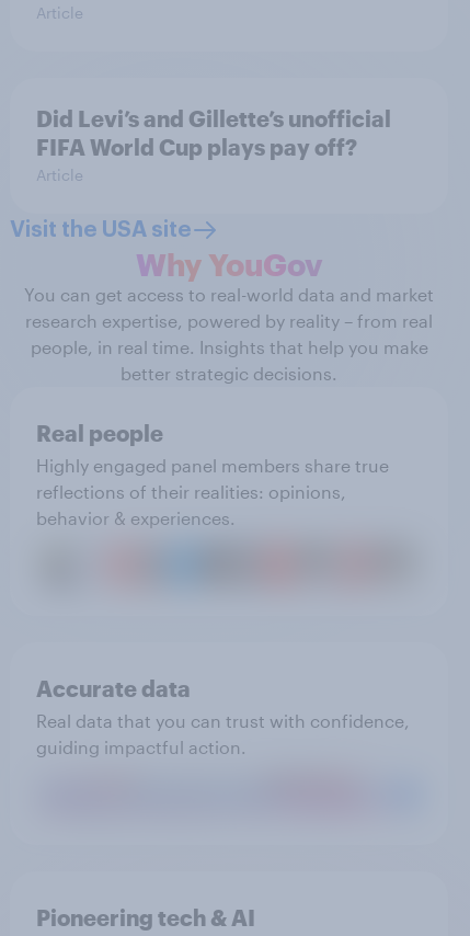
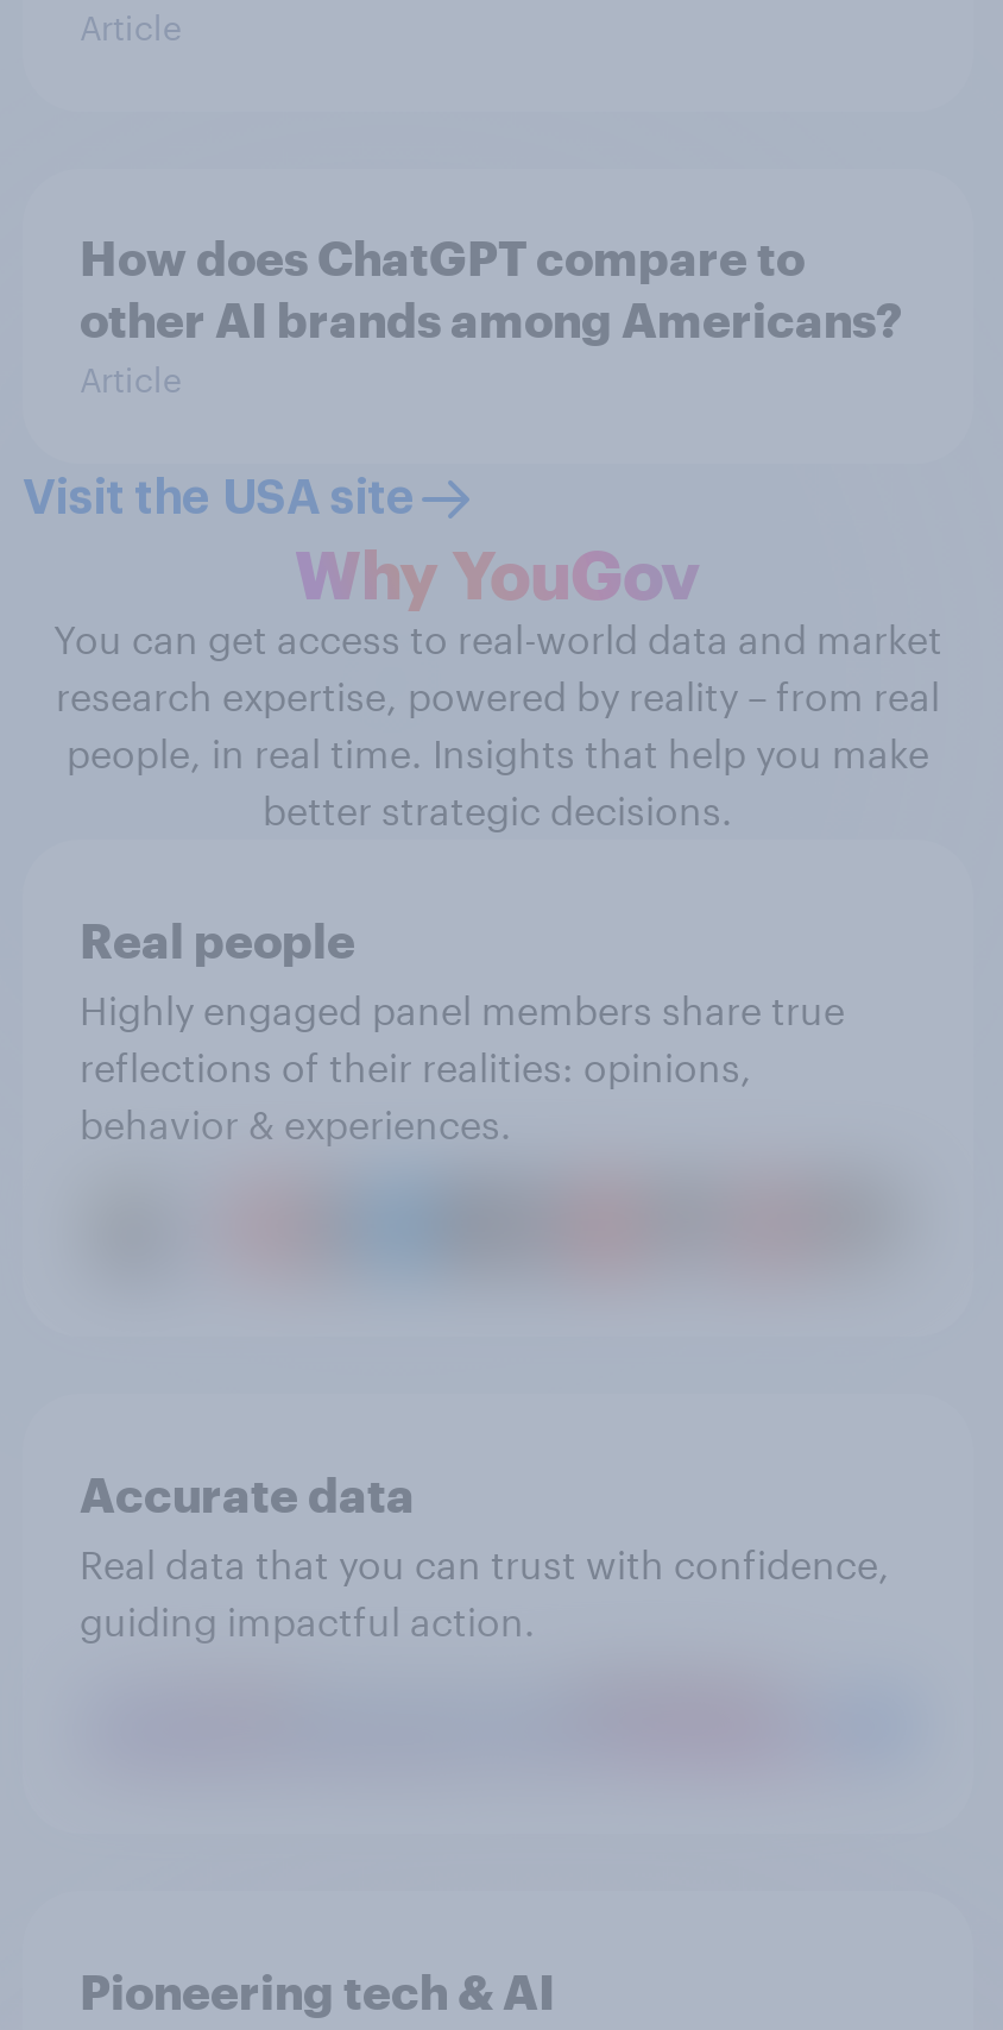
- Did Levi’s and Gillette’s unofficial
- FIFA World Cup plays pay off?
+ How does ChatGPT compare to
+ other AI brands among Americans?
